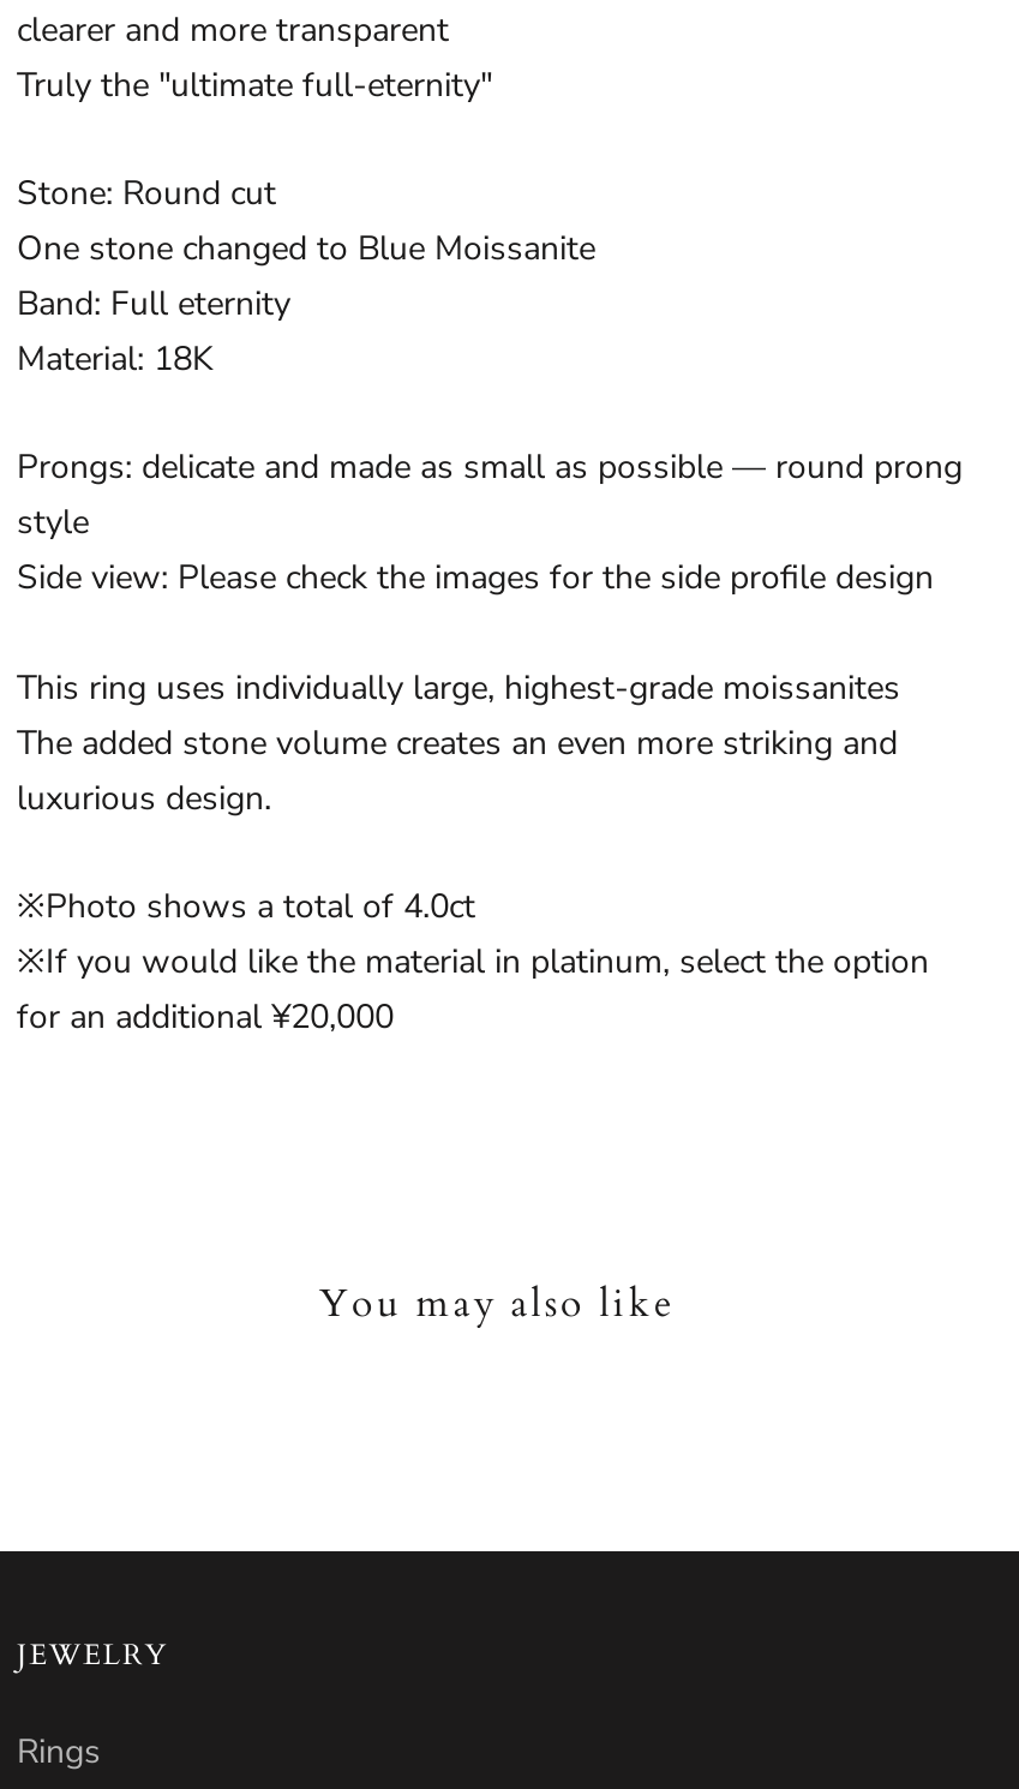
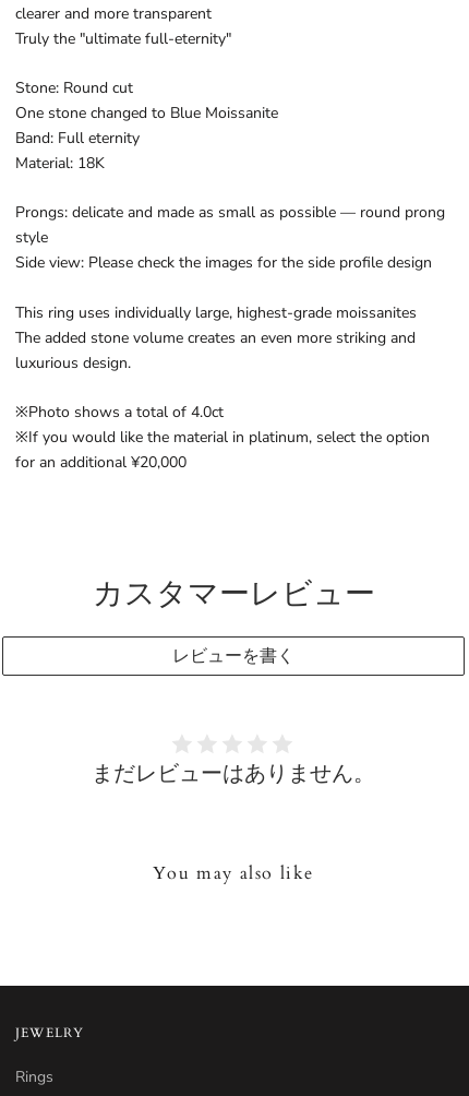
+ まだレビューはありません。

+ カスタマーレビュー
+ レビューを書く
